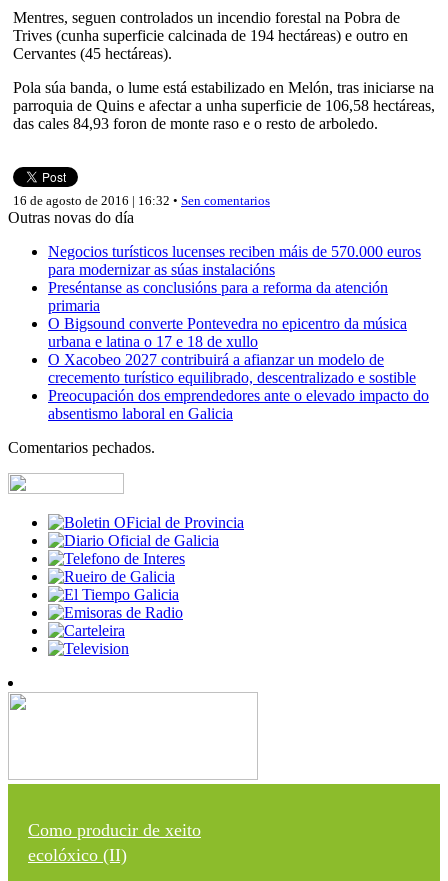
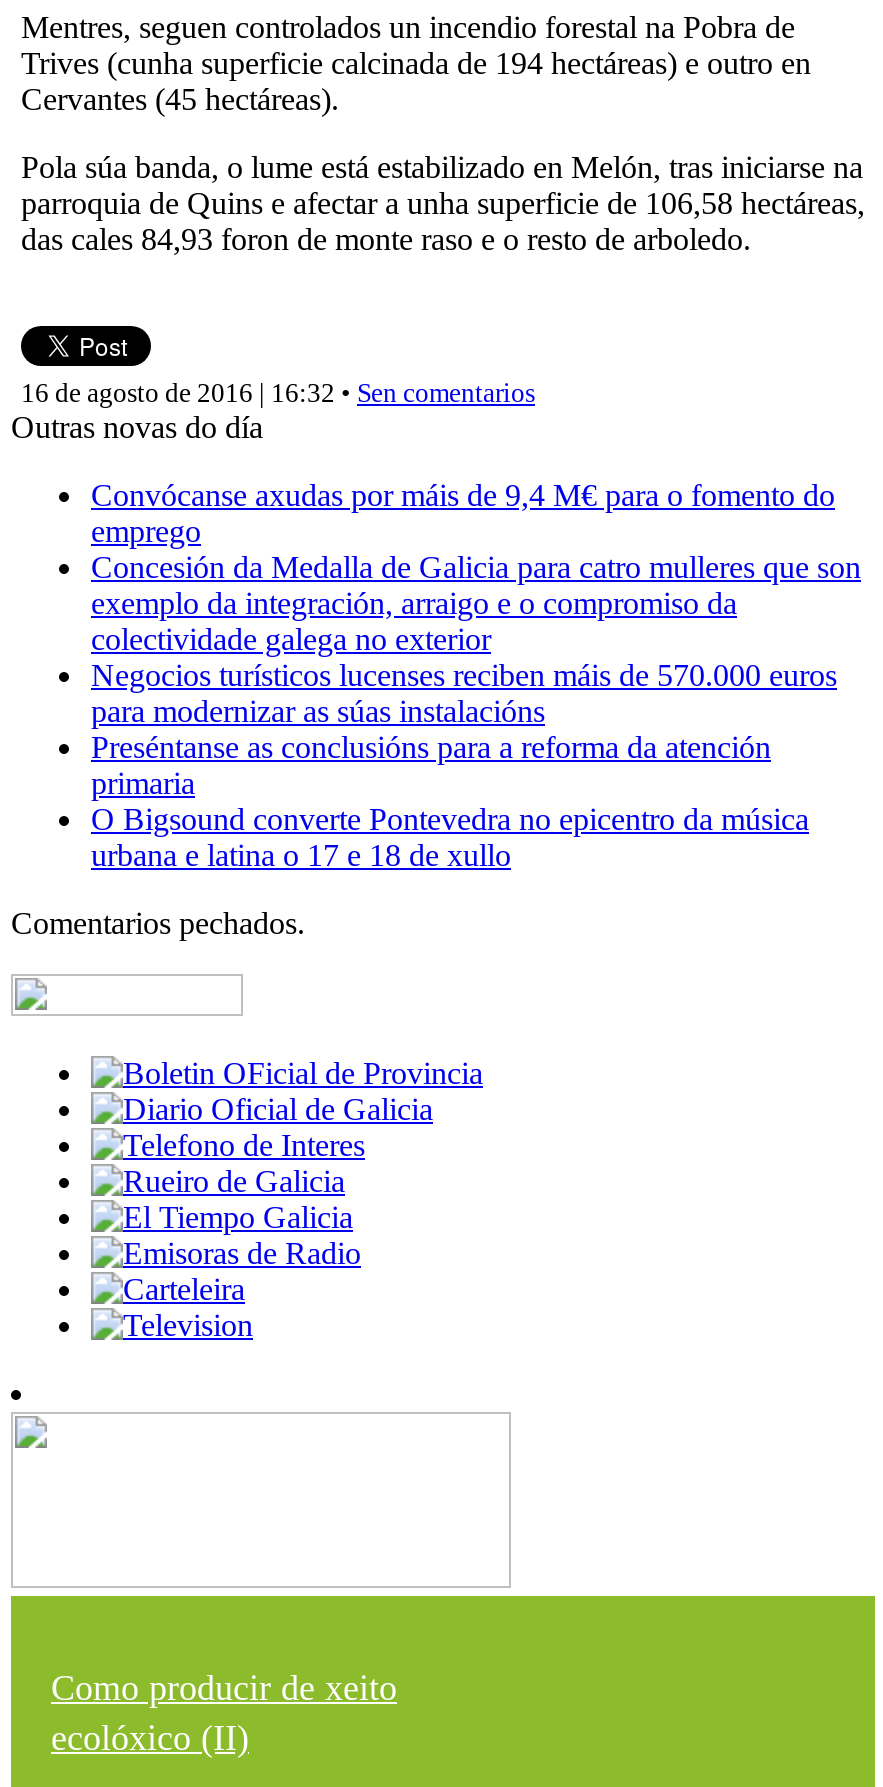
+ Convócanse axudas por máis de 9,4 M€ para o fomento do
+ emprego
+ Concesión da Medalla de Galicia para catro mulleres que son
+ exemplo da integración, arraigo e o compromiso da
+ colectividade galega no exterior

moved down: Negocios turísticos lucenses reciben máis de 570.000 euros | para modernizar as súas instalacións | Preséntanse as conclusións para a reforma da atención | primaria | O Bigsound converte Pontevedra no epicentro da música | urbana e latina o 17 e 18 de xullo

- O Xacobeo 2027 contribuirá a afianzar un modelo de
- crecemento turístico equilibrado, descentralizado e sostible
- Preocupación dos emprendedores ante o elevado impacto do
- absentismo laboral en Galicia
